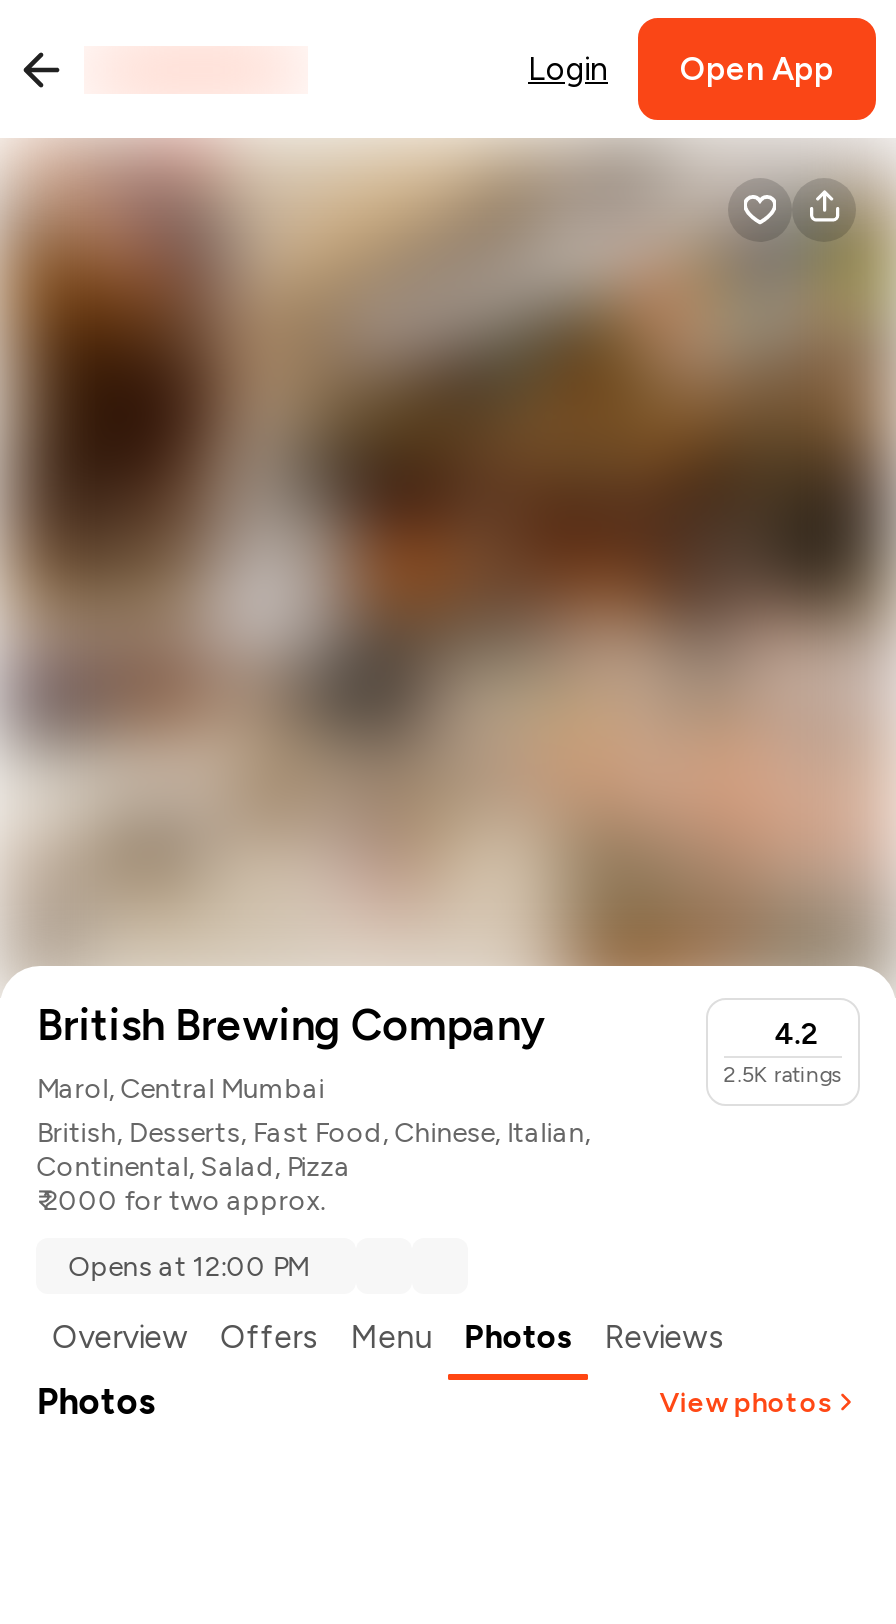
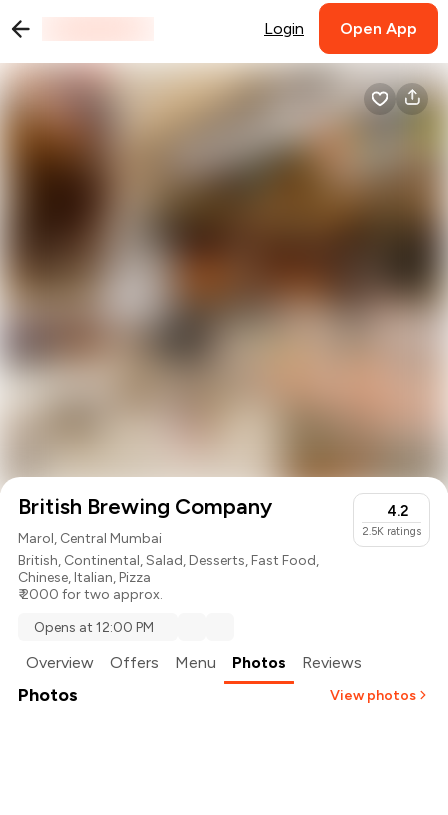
- British, Desserts, Fast Food, Chinese, Italian,
+ British, Continental, Salad, Desserts, Fast Food,

- Continental, Salad, Pizza
+ Chinese, Italian, Pizza
